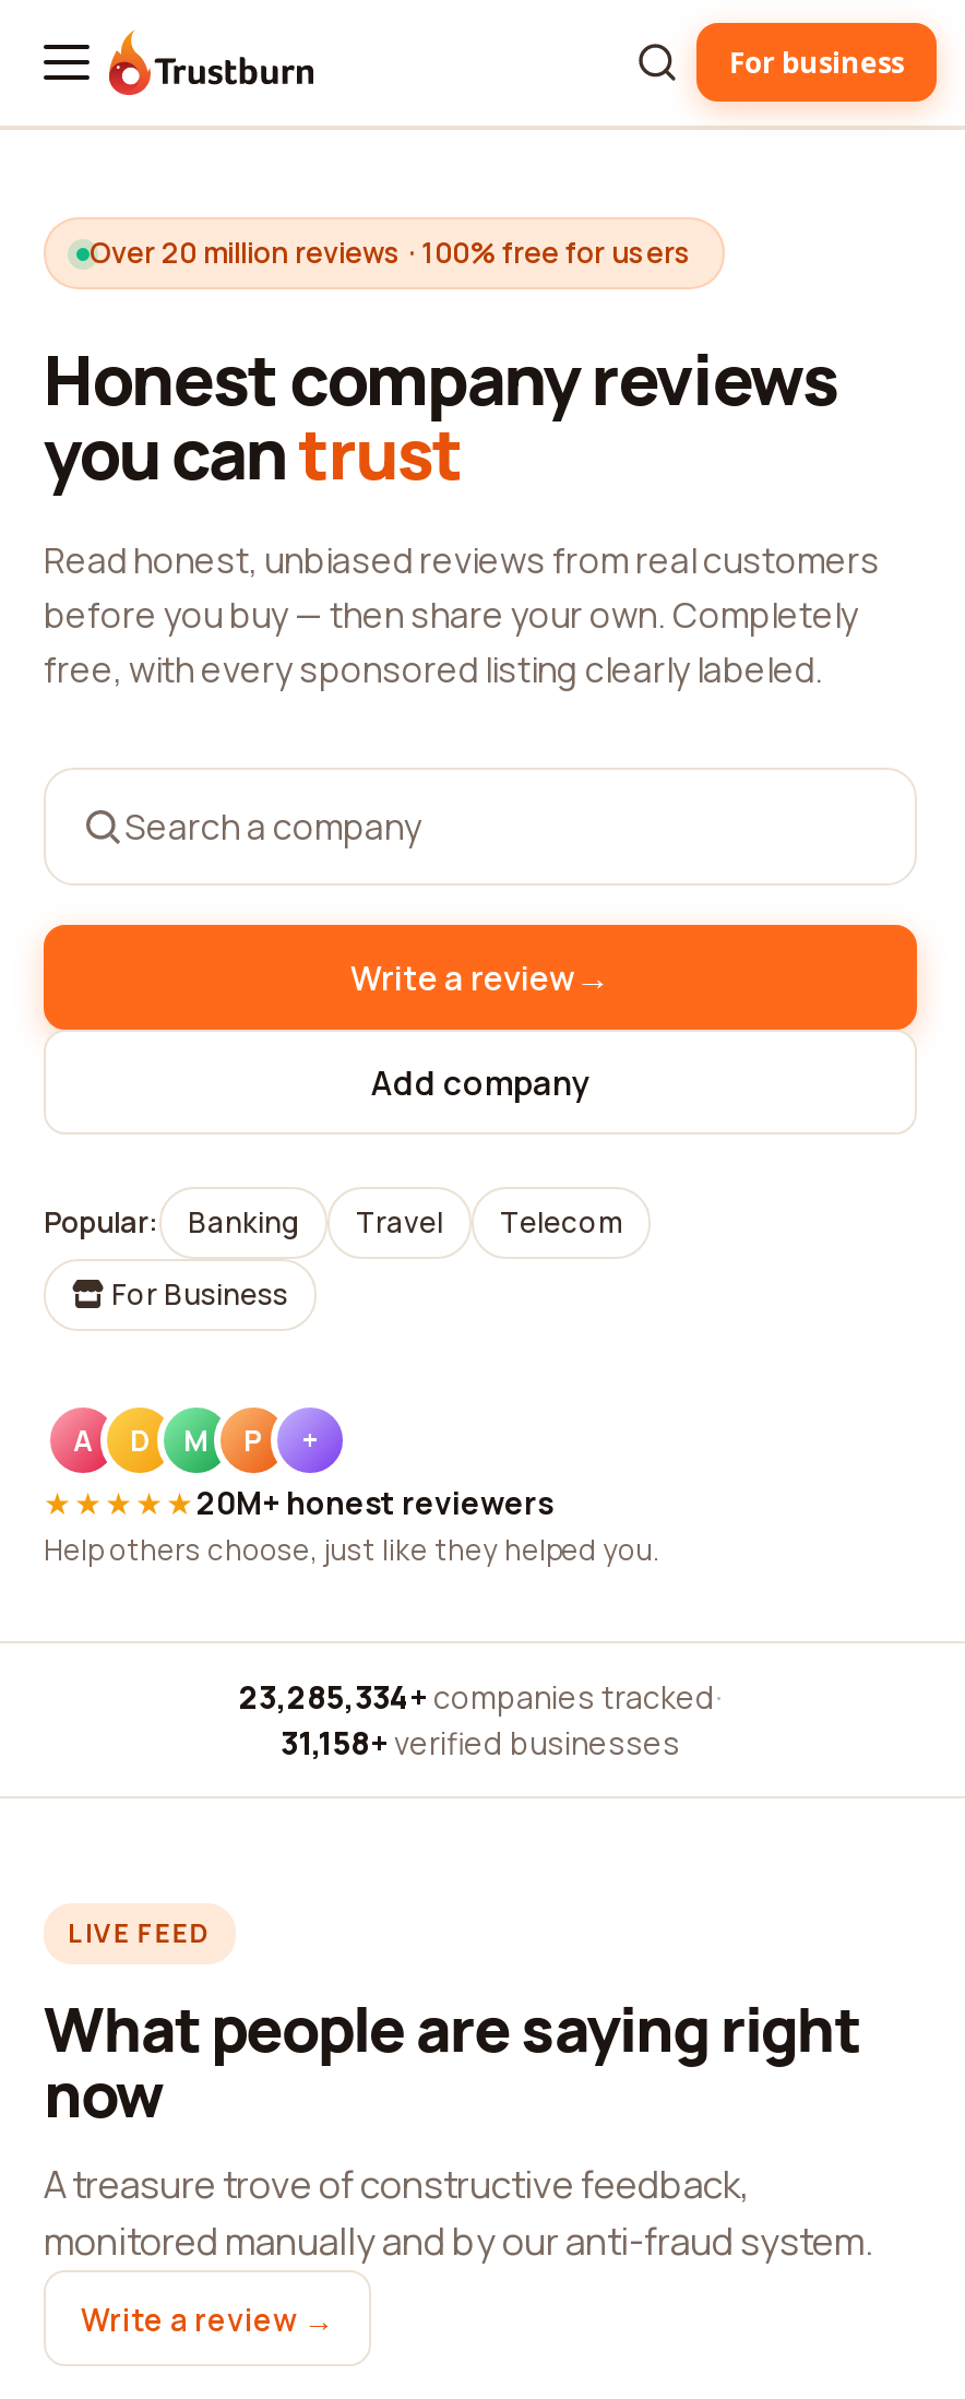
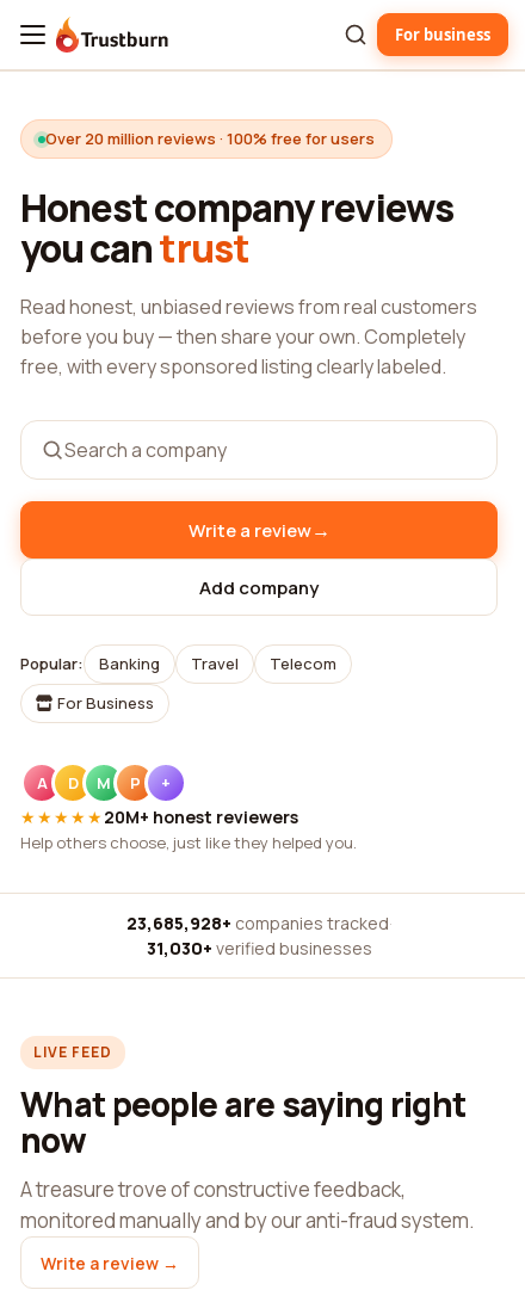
- 23,285,334+ companies tracked ·
+ 23,685,928+ companies tracked ·

- 31,158+ verified businesses
+ 31,030+ verified businesses
